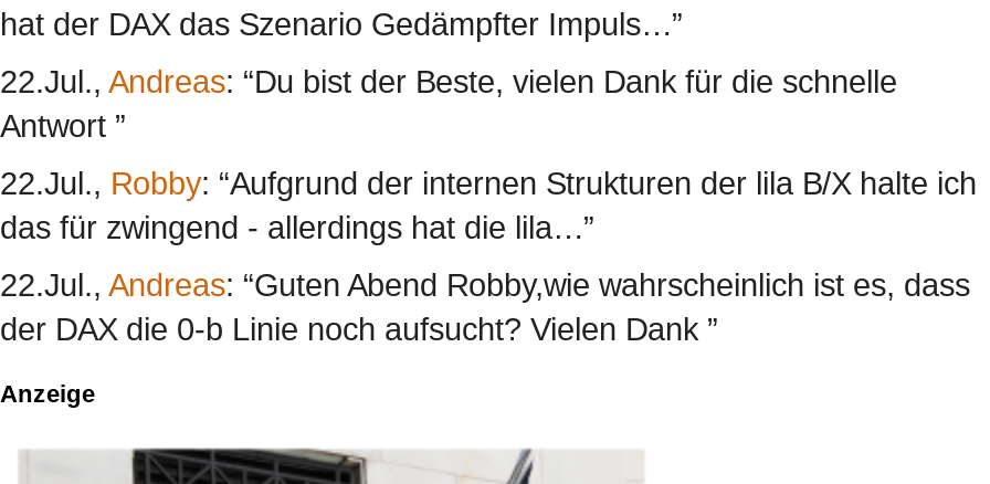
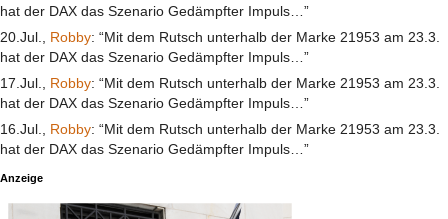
- 22.Jul., Andreas: “Du bist der Beste, vielen Dank für die schnelle
- Antwort ”
+ 20.Jul., Robby: “Mit dem Rutsch unterhalb der Marke 21953 am 23.3.
+ hat der DAX das Szenario Gedämpfter Impuls…”

- 22.Jul., Robby: “Aufgrund der internen Strukturen der lila B/X halte ich
- das für zwingend - allerdings hat die lila…”
+ 17.Jul., Robby: “Mit dem Rutsch unterhalb der Marke 21953 am 23.3.
+ hat der DAX das Szenario Gedämpfter Impuls…”

- 22.Jul., Andreas: “Guten Abend Robby,wie wahrscheinlich ist es, dass
- der DAX die 0-b Linie noch aufsucht? Vielen Dank ”
+ 16.Jul., Robby: “Mit dem Rutsch unterhalb der Marke 21953 am 23.3.
+ hat der DAX das Szenario Gedämpfter Impuls…”
